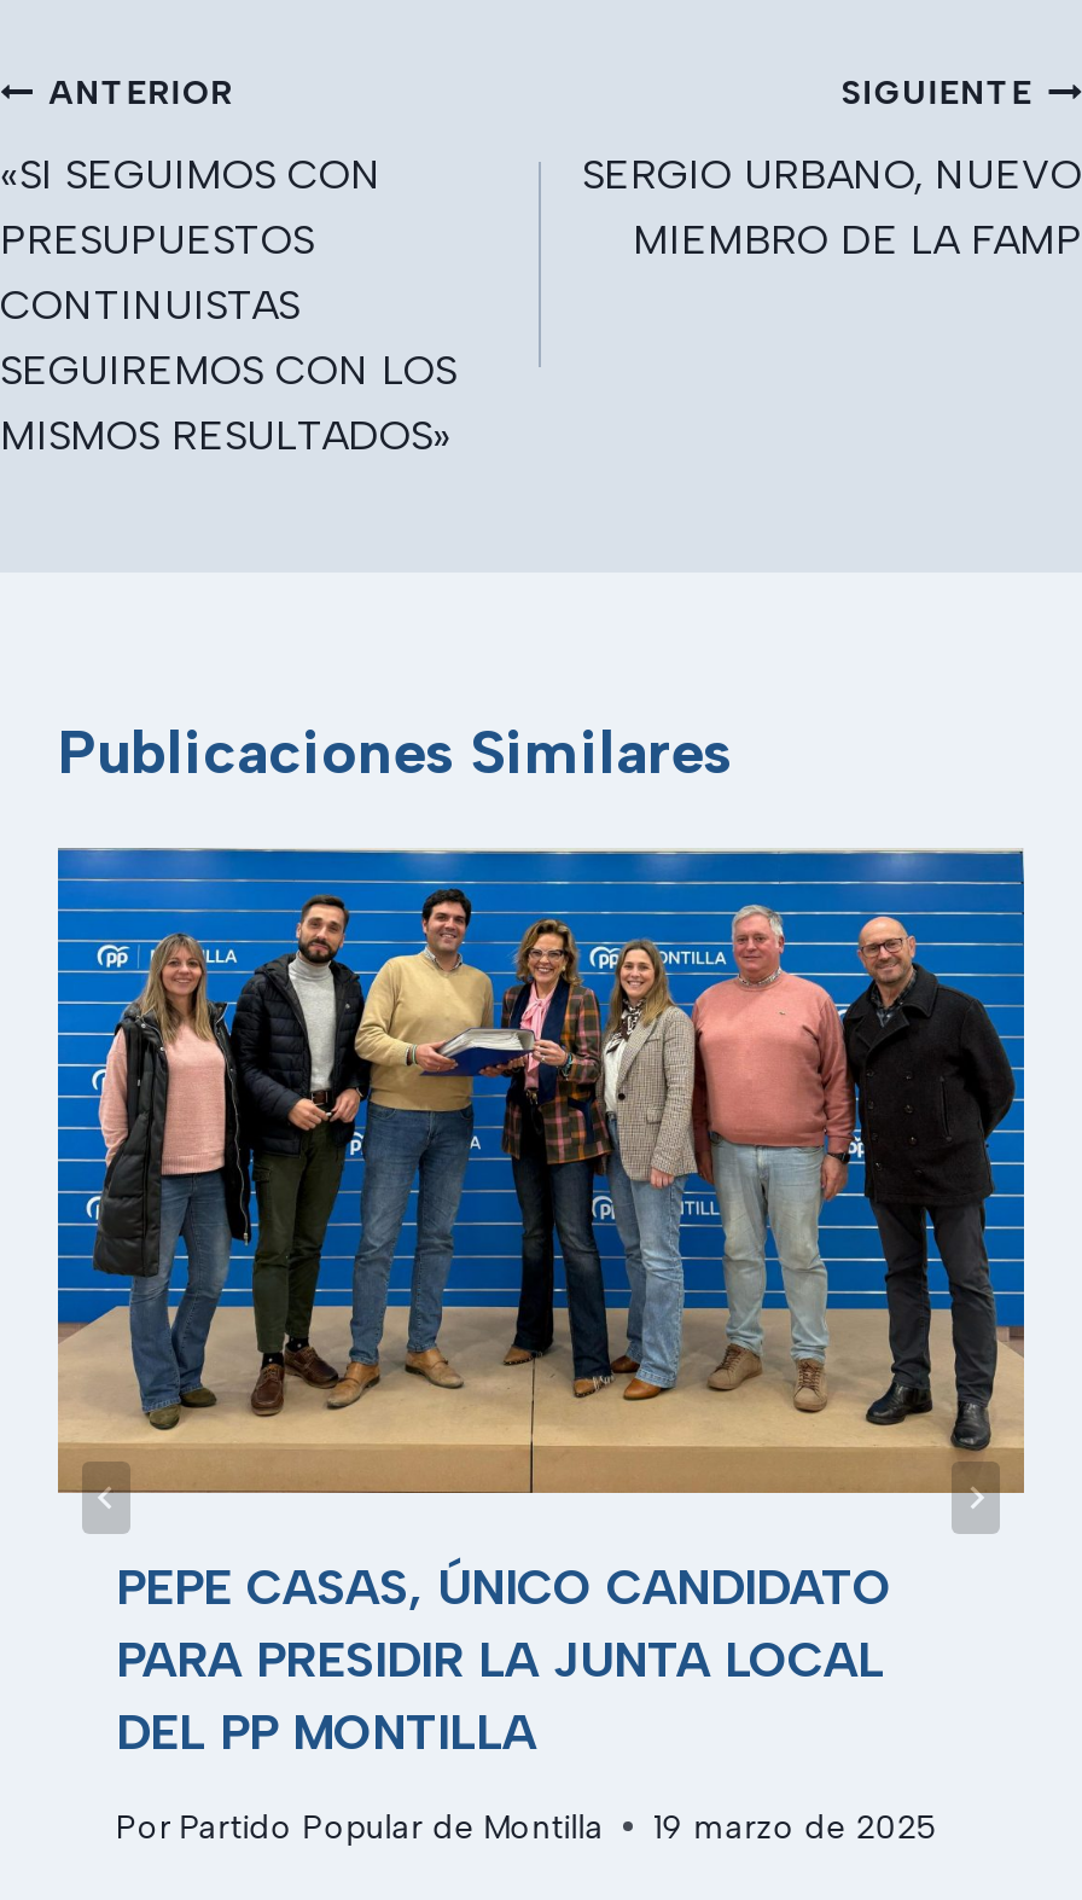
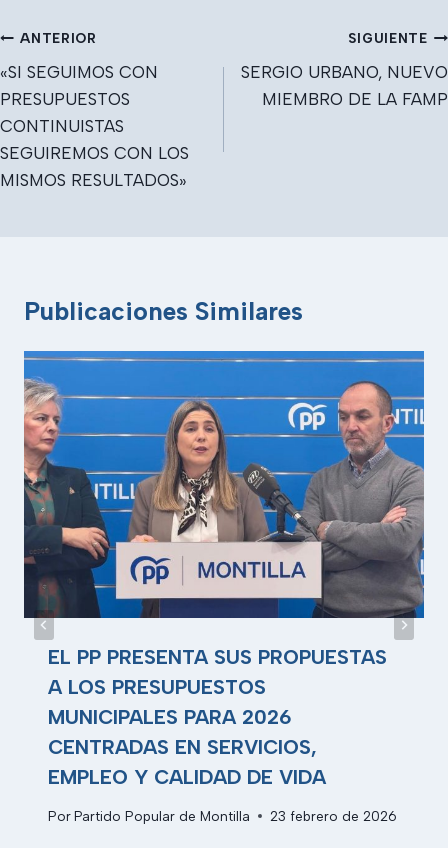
- [image]
- PEPE CASAS, ÚNICO CANDIDATO
- PARA PRESIDIR LA JUNTA LOCAL
- DEL PP MONTILLA
+ [image]
+ EL PP PRESENTA SUS PROPUESTAS
+ A LOS PRESUPUESTOS
+ MUNICIPALES PARA 2026
+ CENTRADAS EN SERVICIOS,
+ EMPLEO Y CALIDAD DE VIDA

- Por Partido Popular de Montilla 19 marzo de 2025
+ Por Partido Popular de Montilla 23 febrero de 2026
